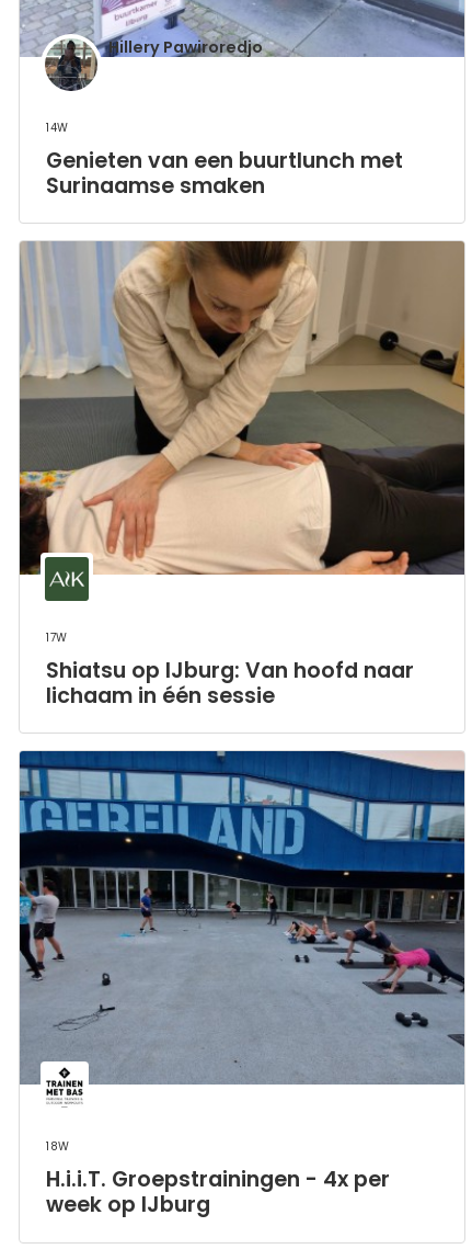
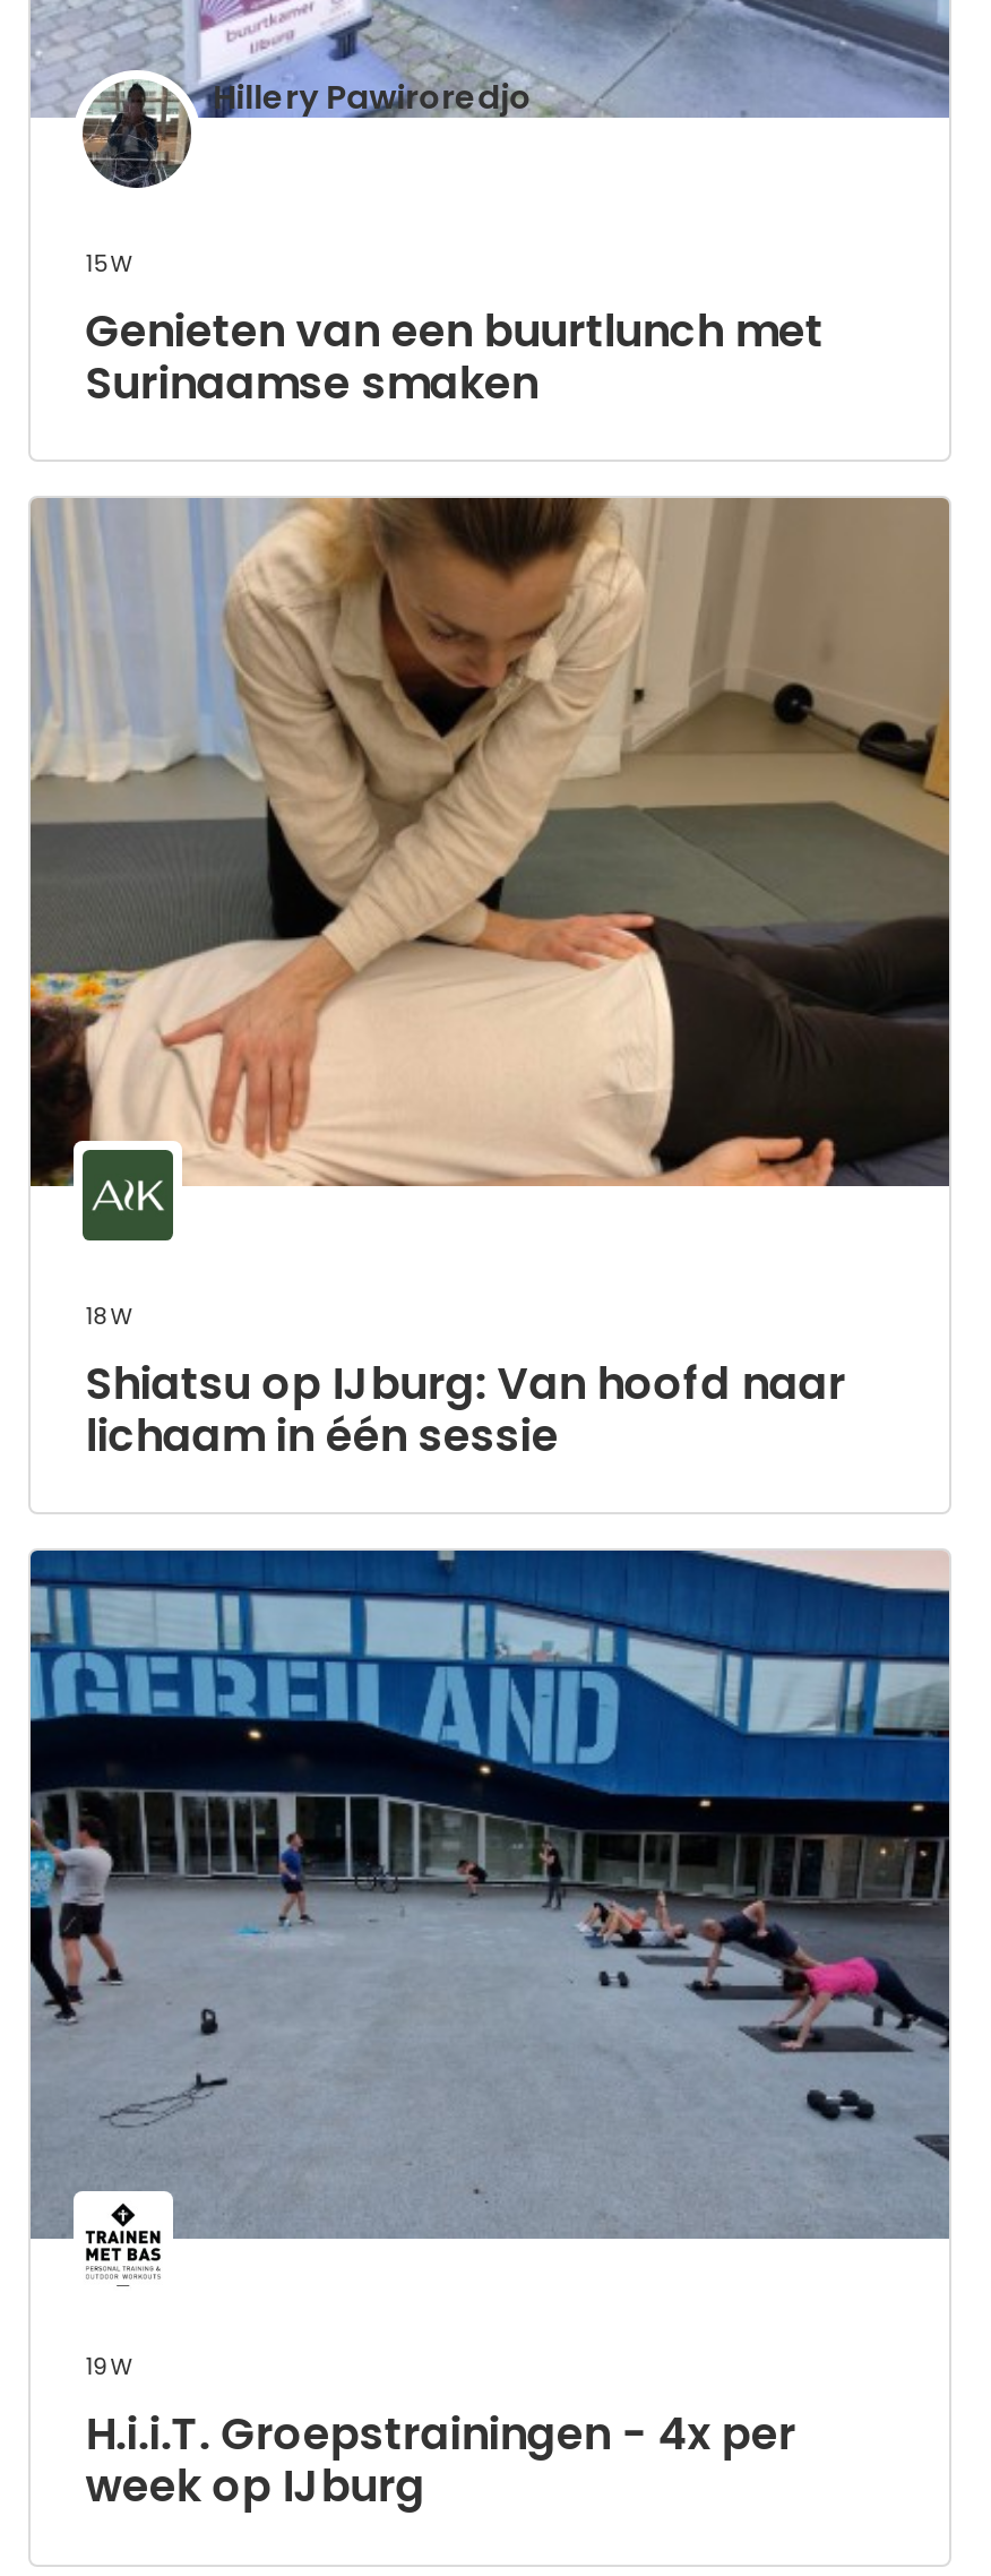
- 14w
+ 15w

- 17w
+ 18w

- 18w
+ 19w
